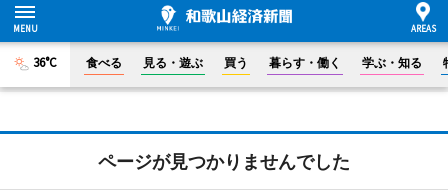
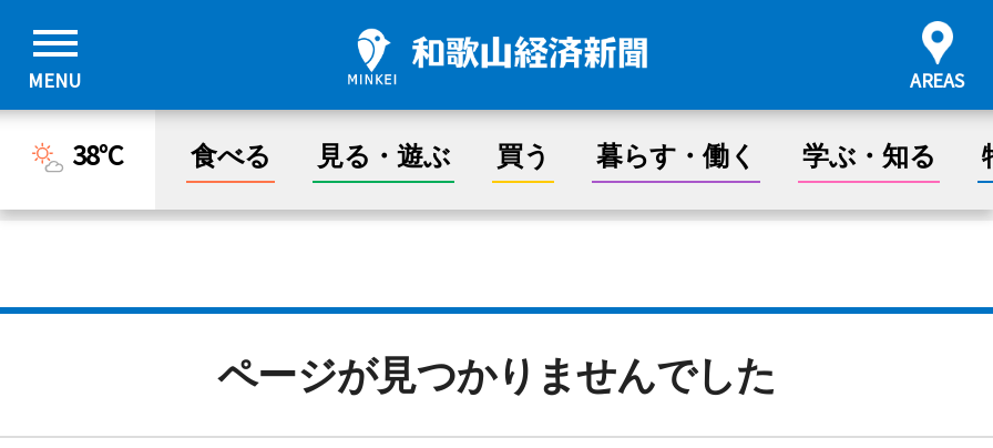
- 36°C
+ 38°C
